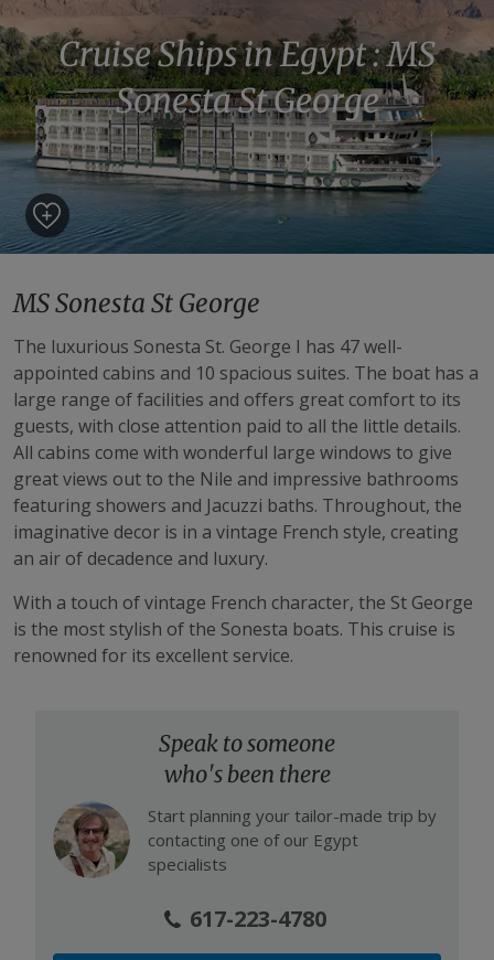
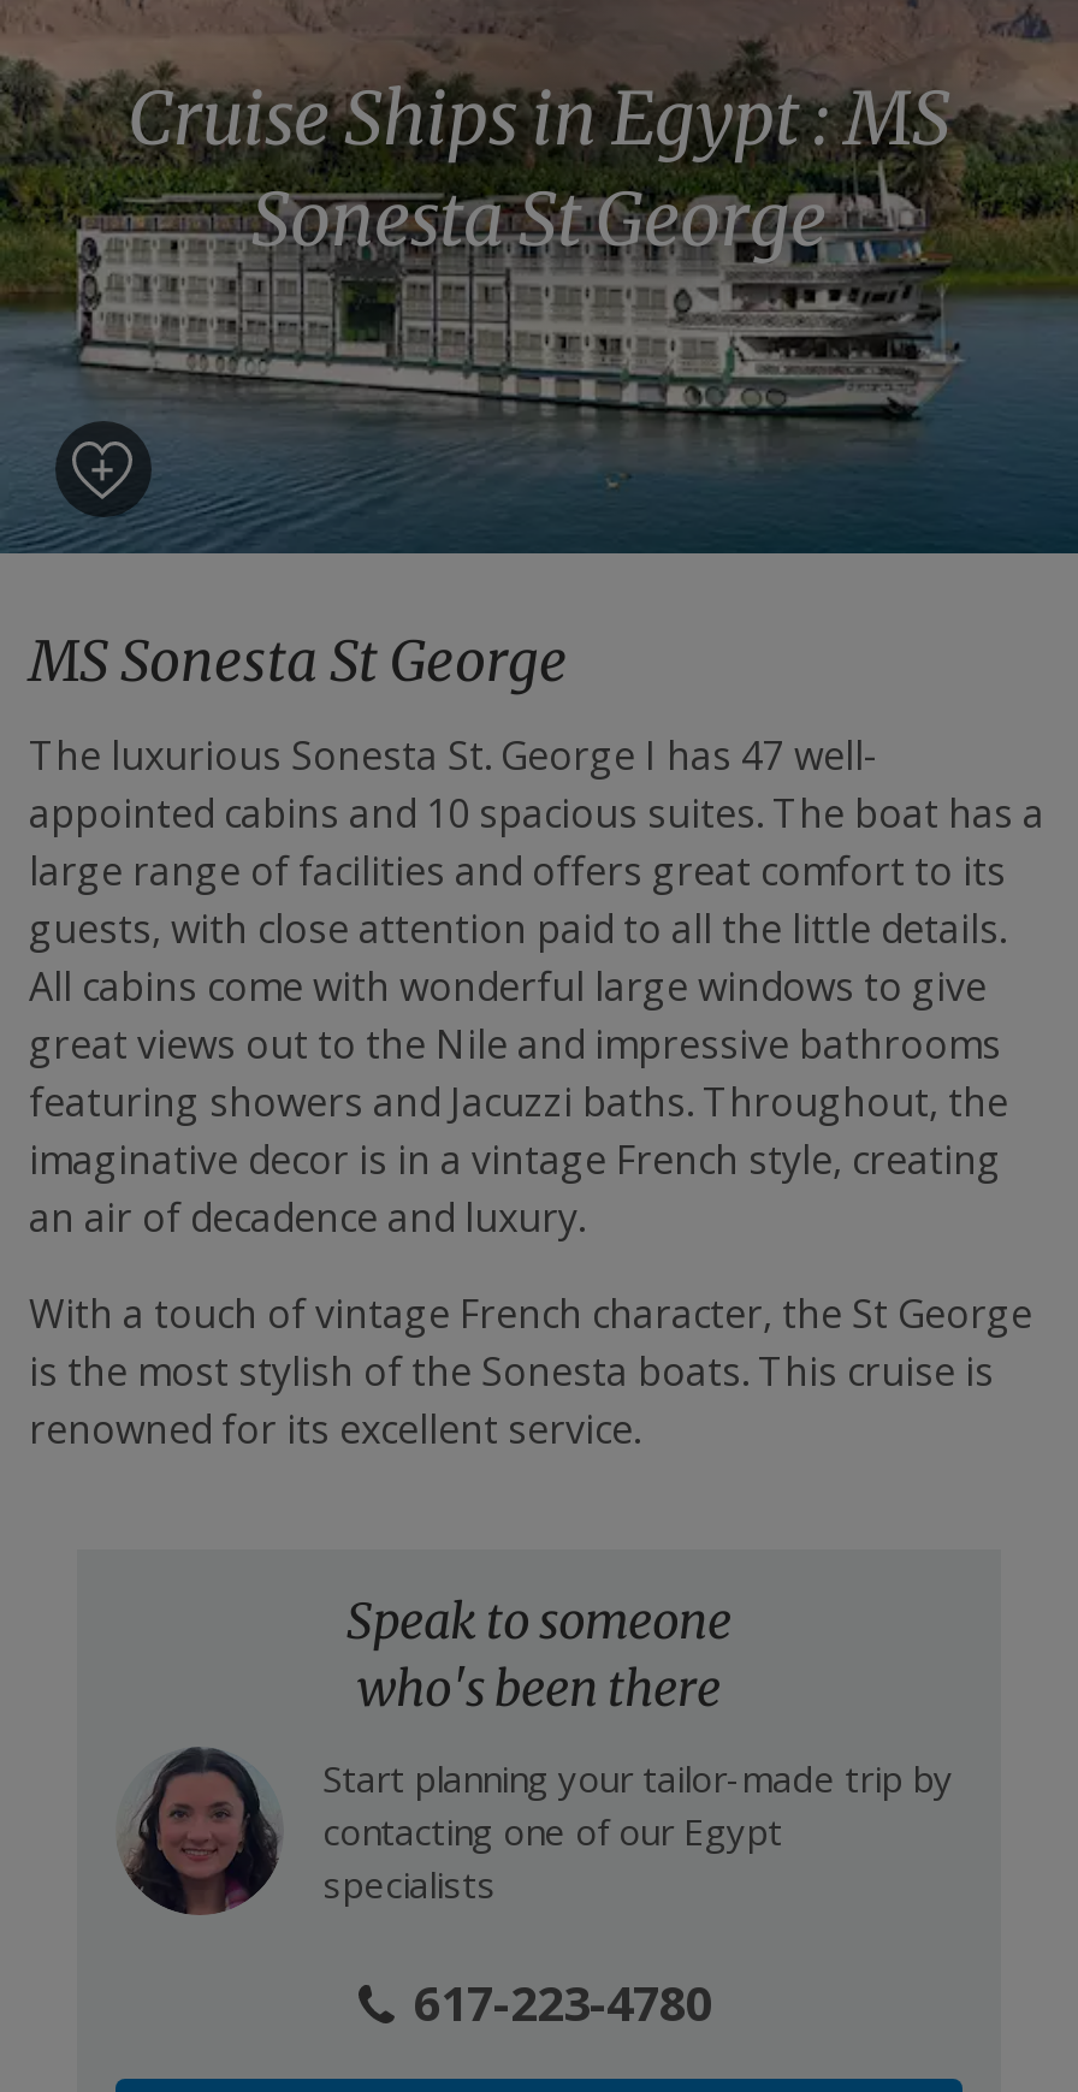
- [image]
+ [image]
